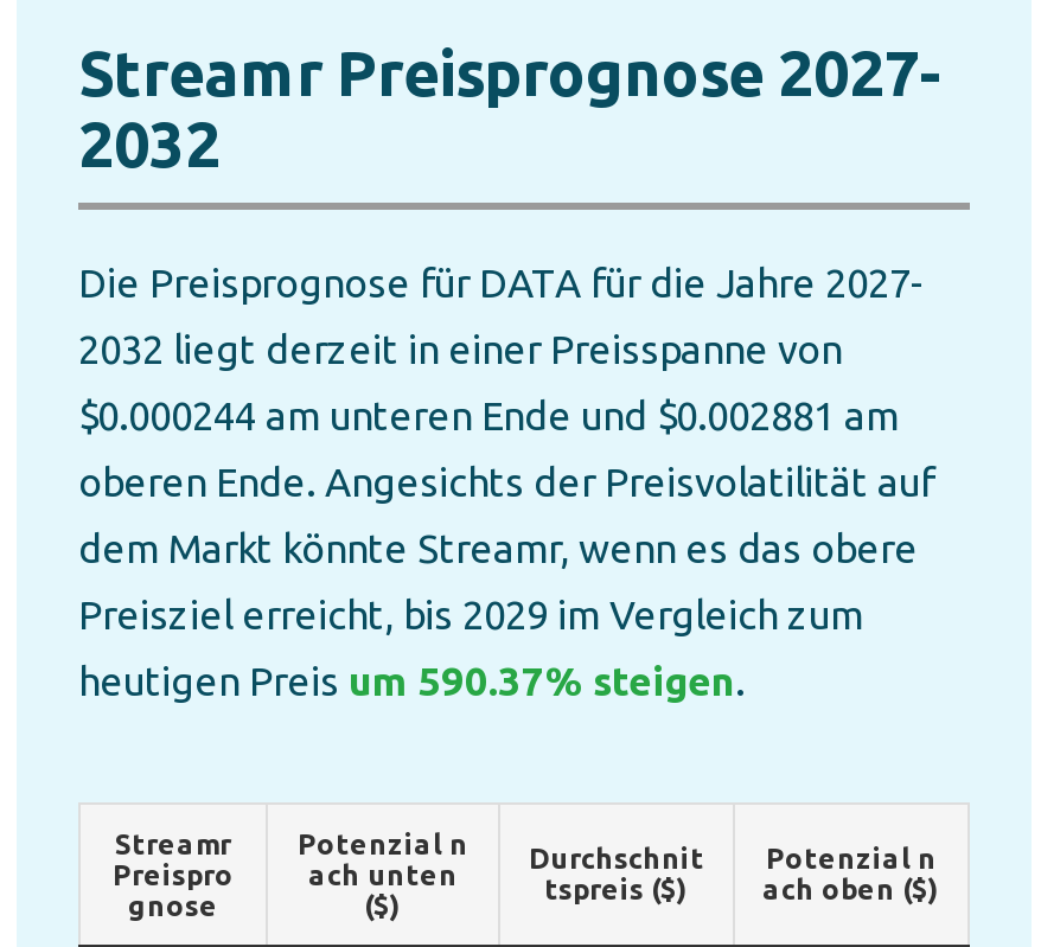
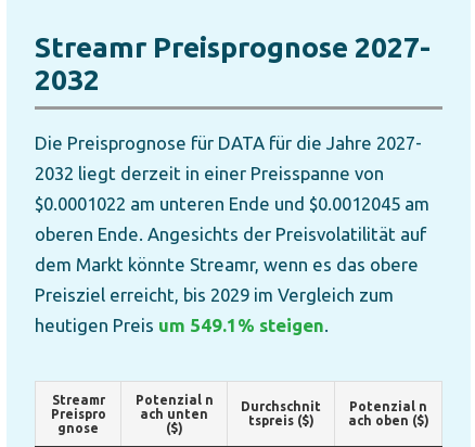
- $0.000244 am unteren Ende und $0.002881 am
+ $0.0001022 am unteren Ende und $0.0012045 am

- heutigen Preis um 590.37% steigen.
+ heutigen Preis um 549.1% steigen.
